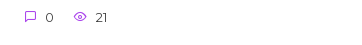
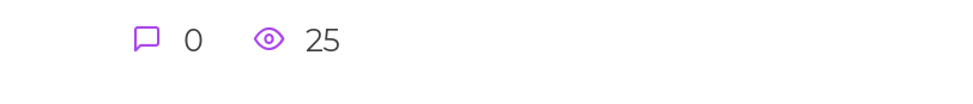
- 21
+ 25
